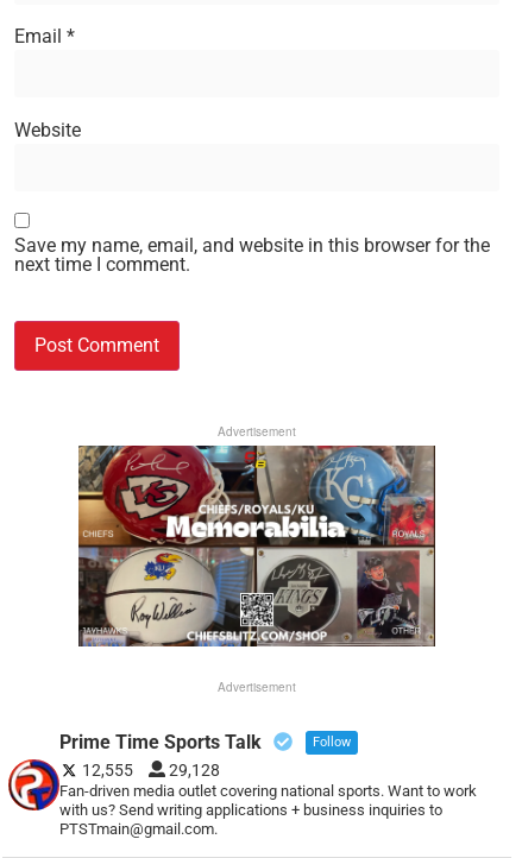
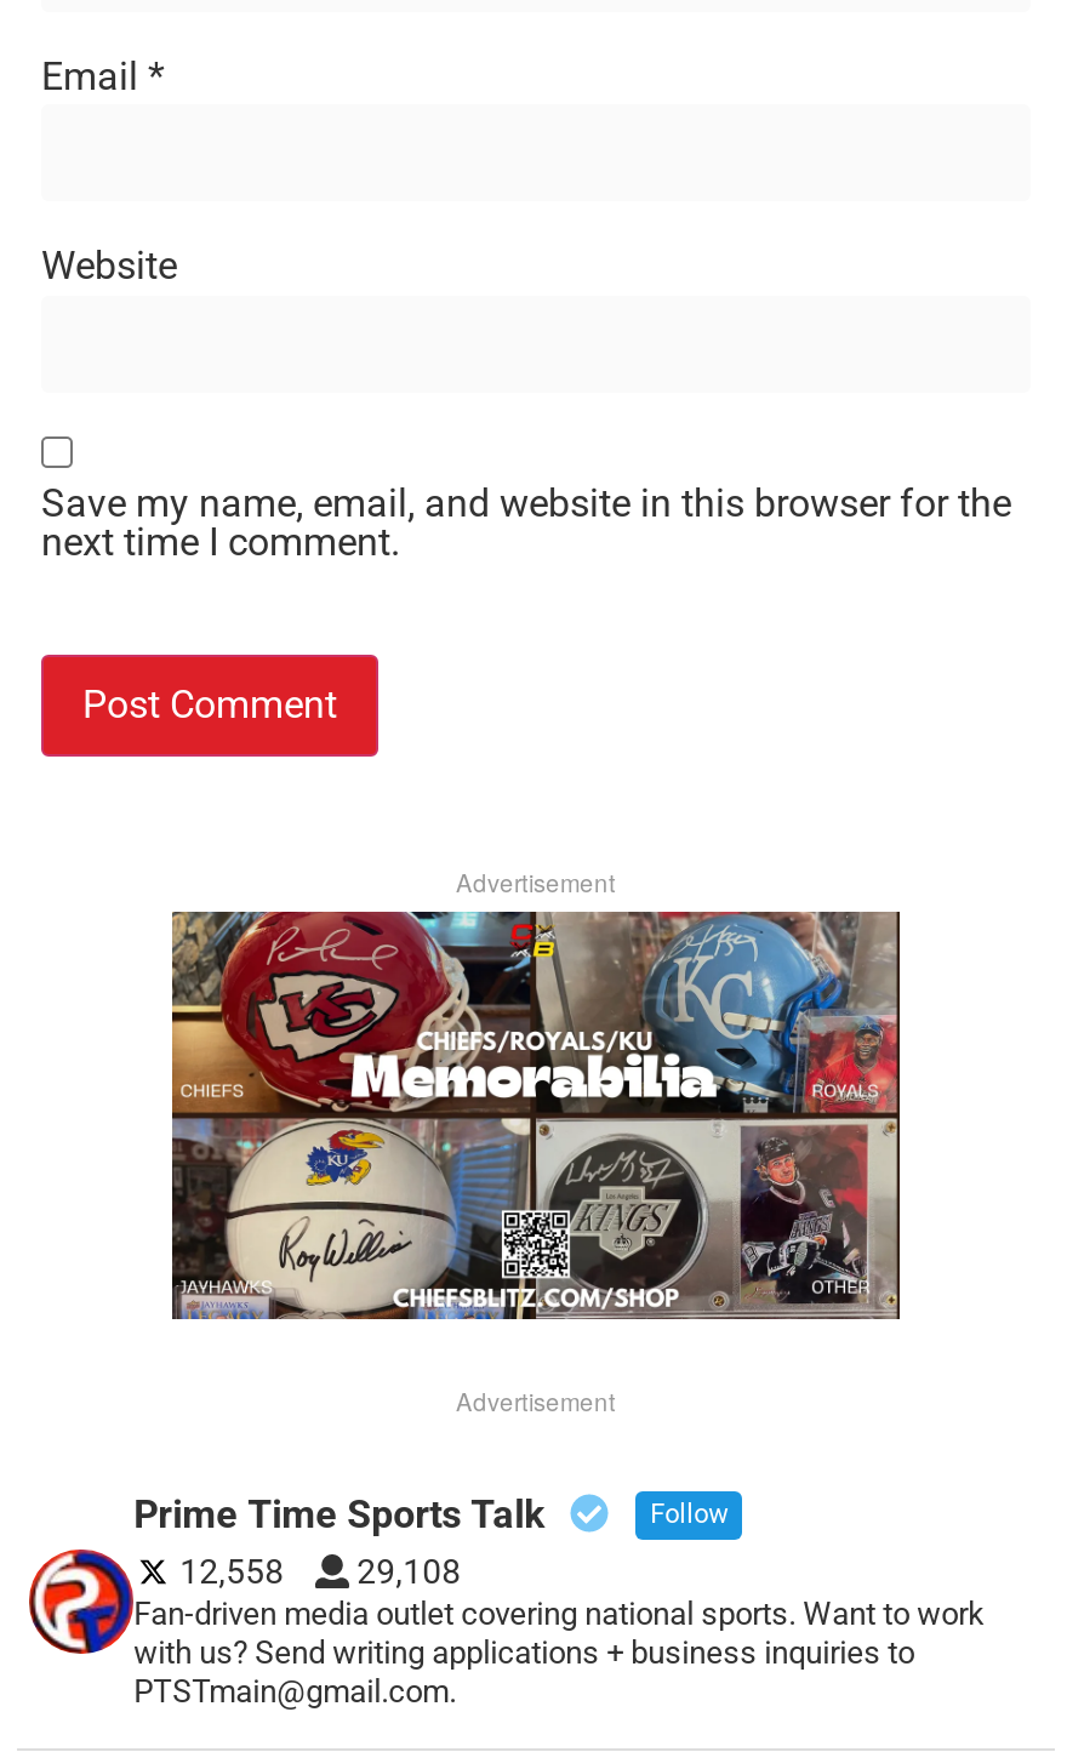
- 12,555
+ 12,558

- 29,128
+ 29,108
